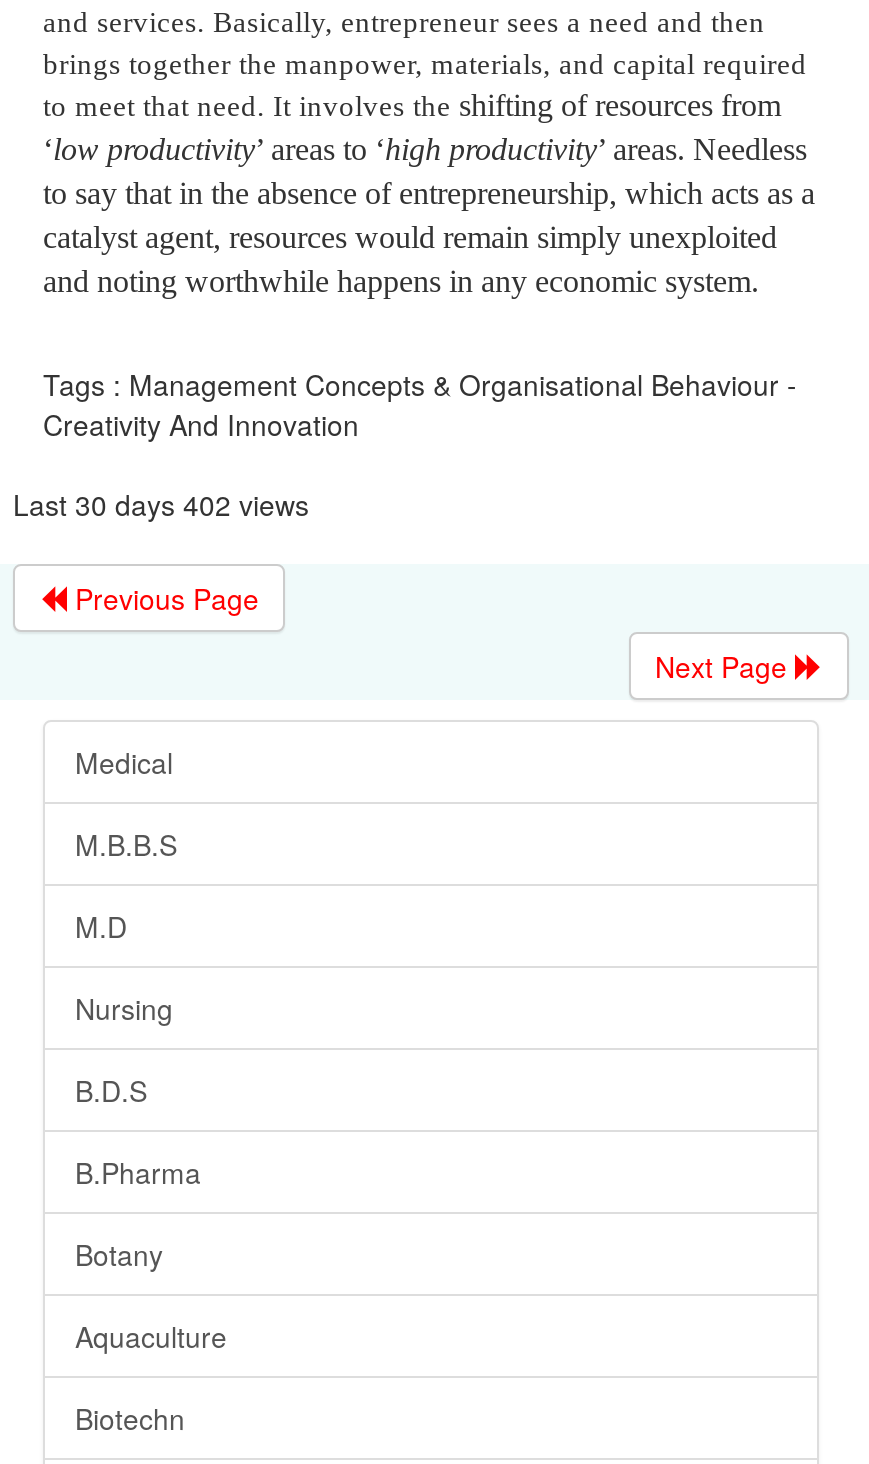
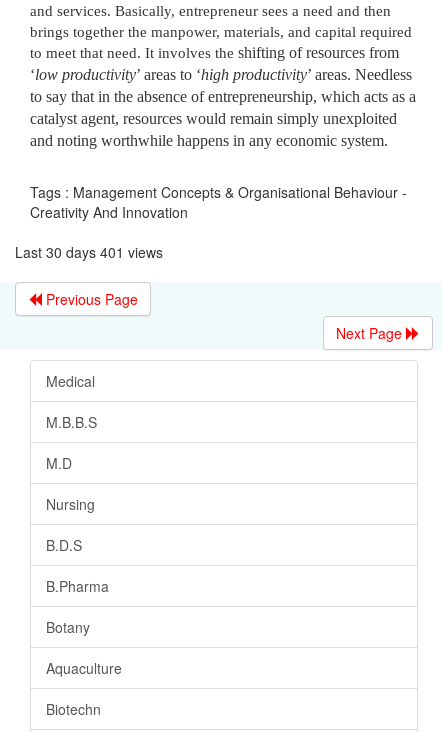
- Last 30 days 402 views
+ Last 30 days 401 views
